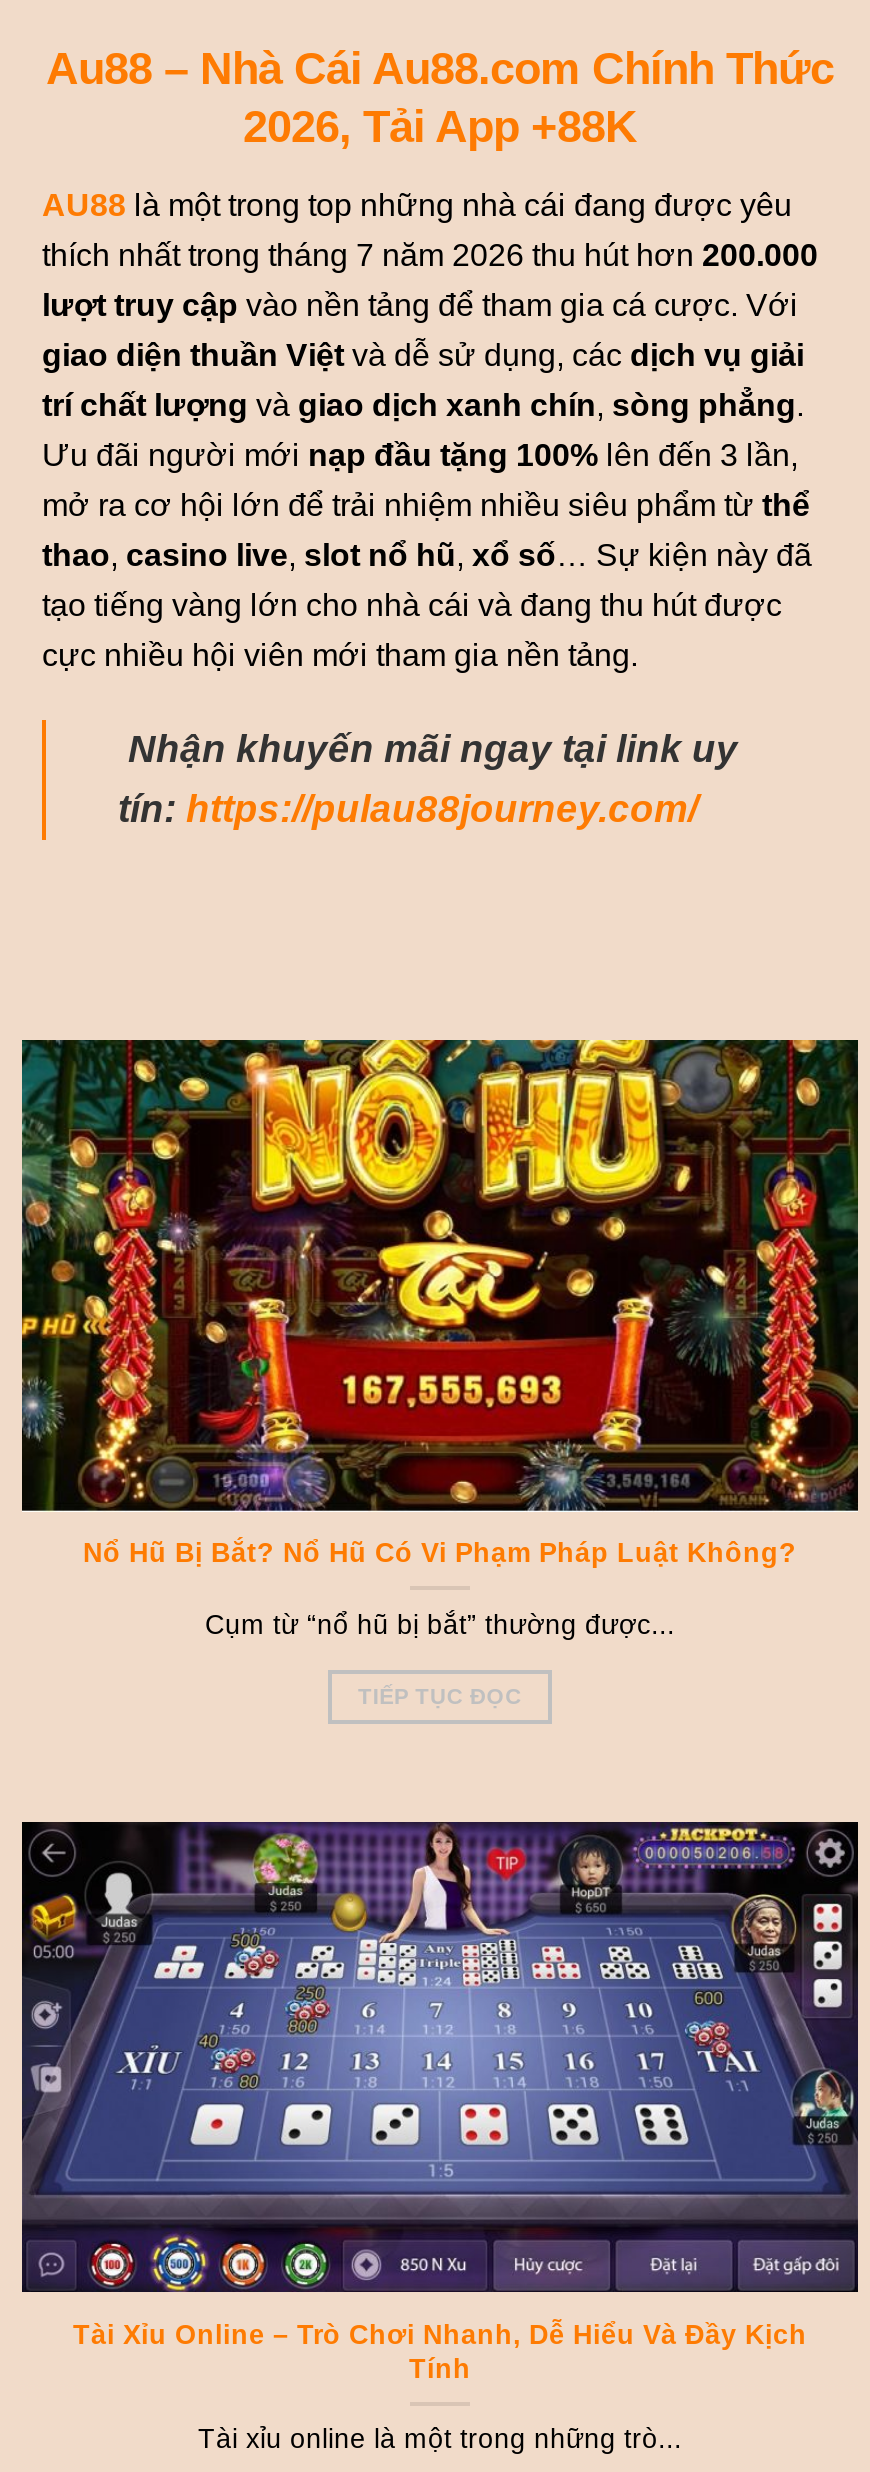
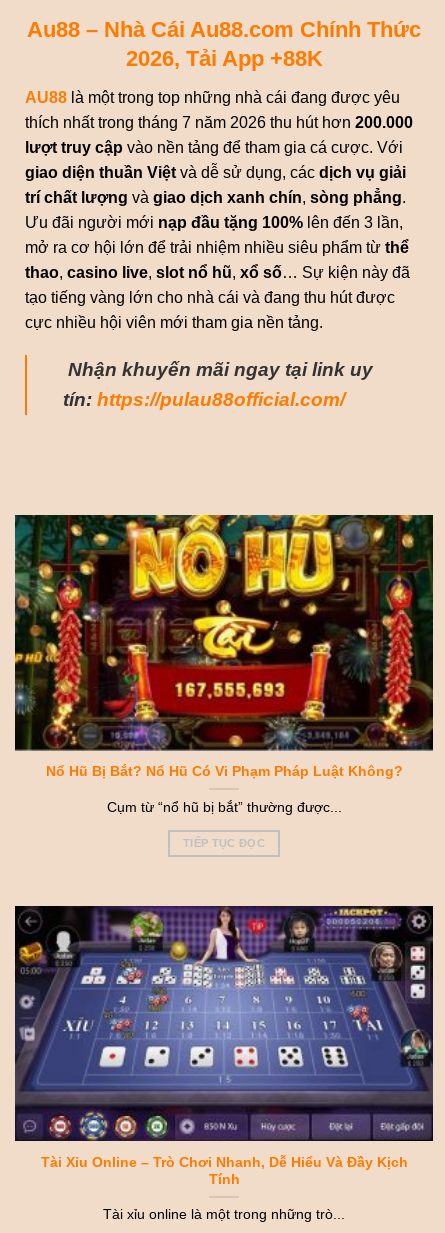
- tín: https://pulau88journey.com/
+ tín: https://pulau88official.com/
